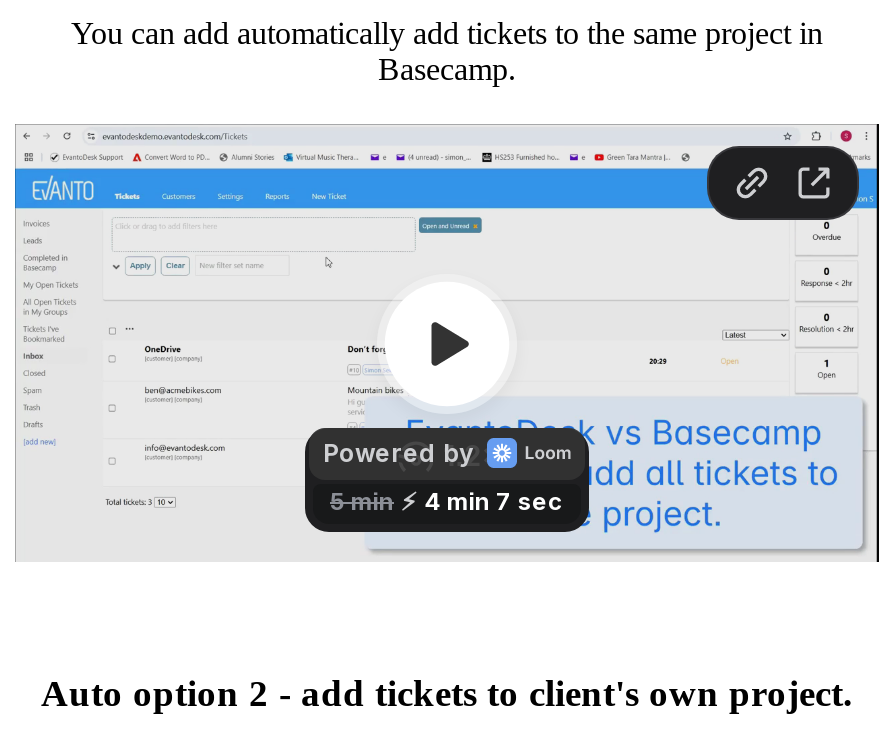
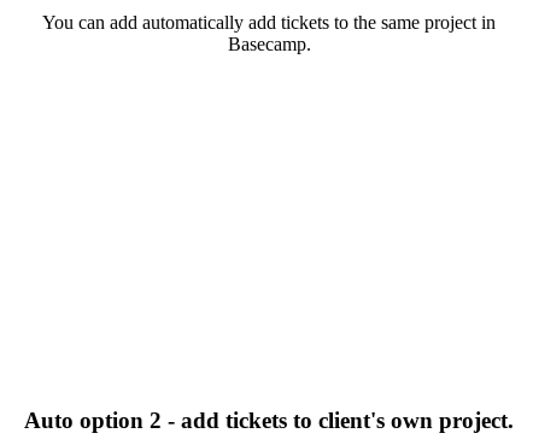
- [image]
